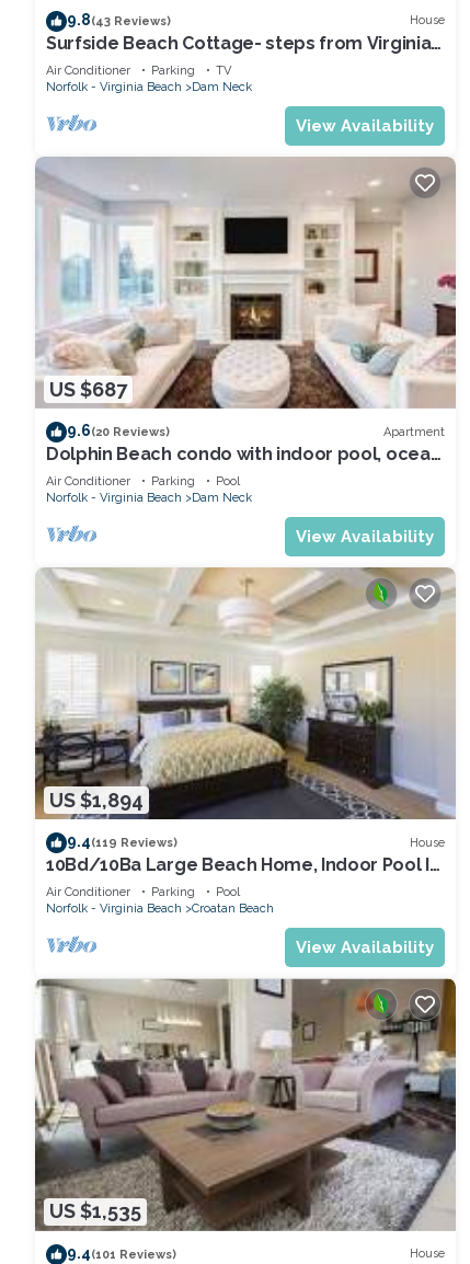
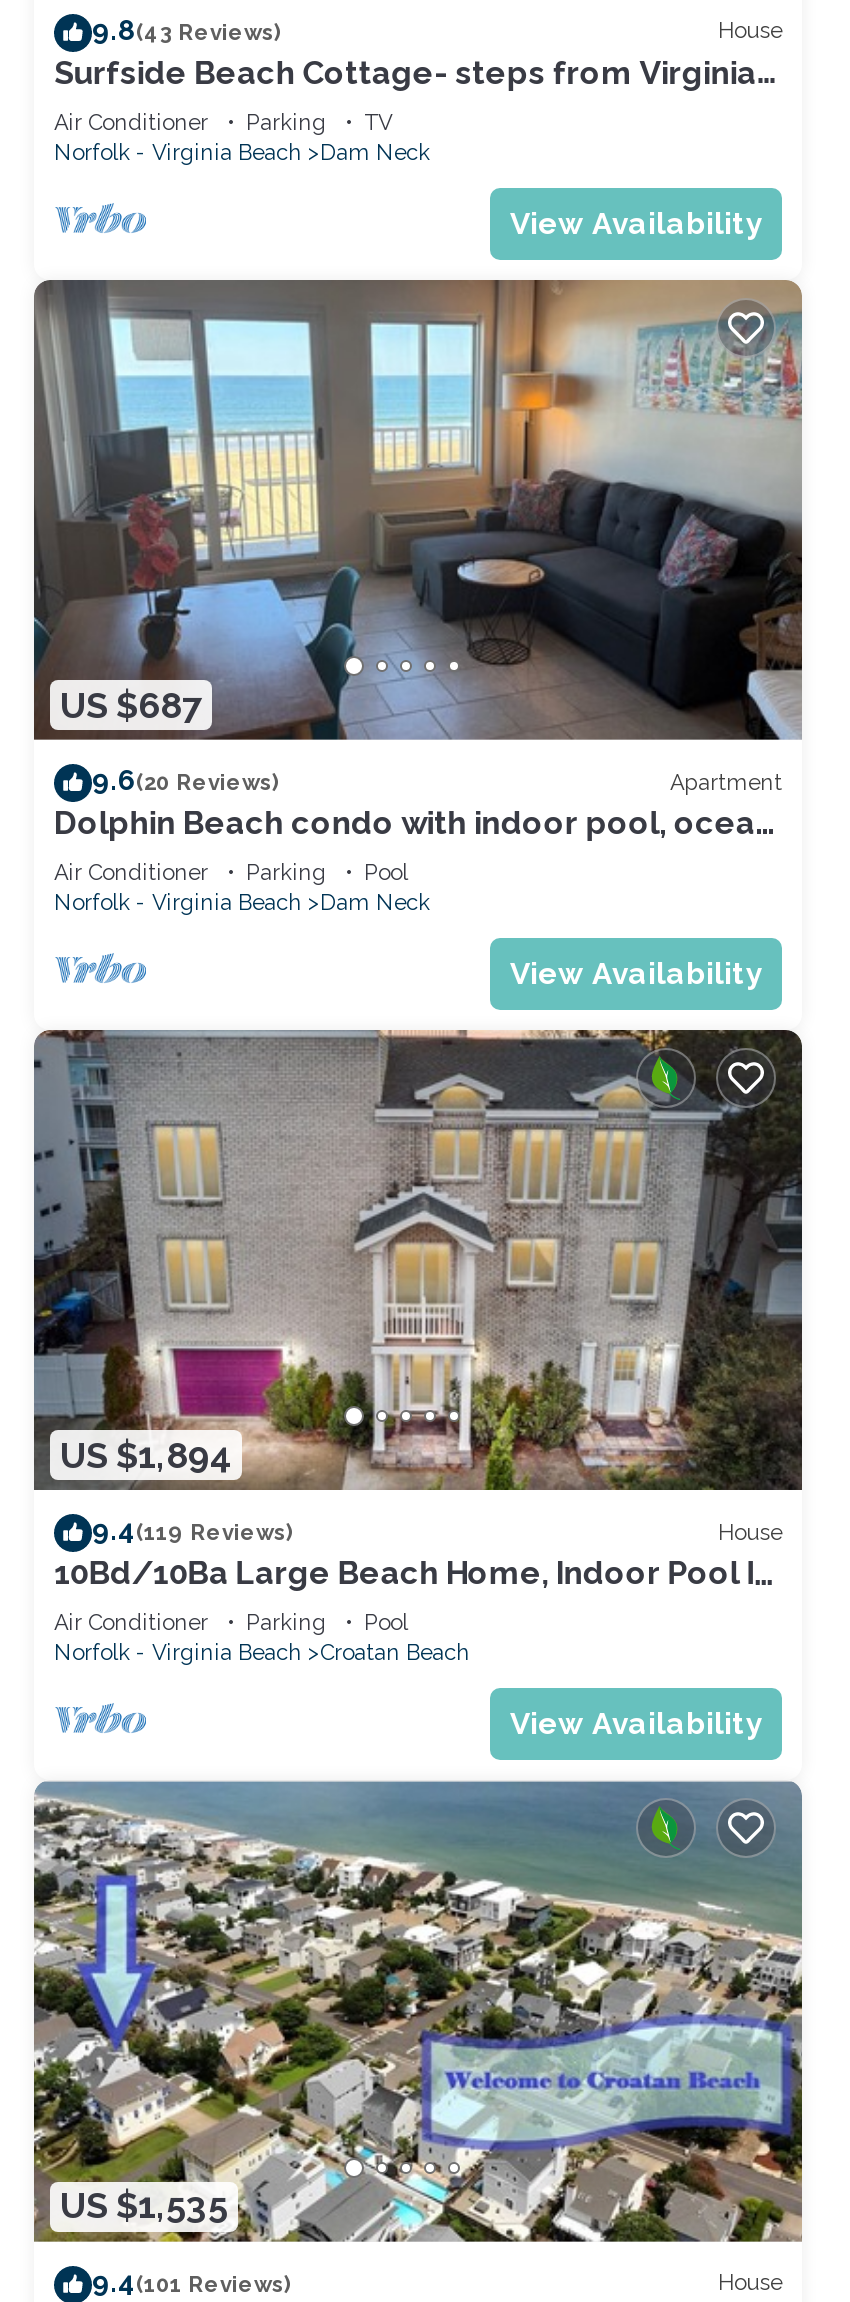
- [image]
+ [image]

- [image]
+ [image]

- [image]
+ [image]
